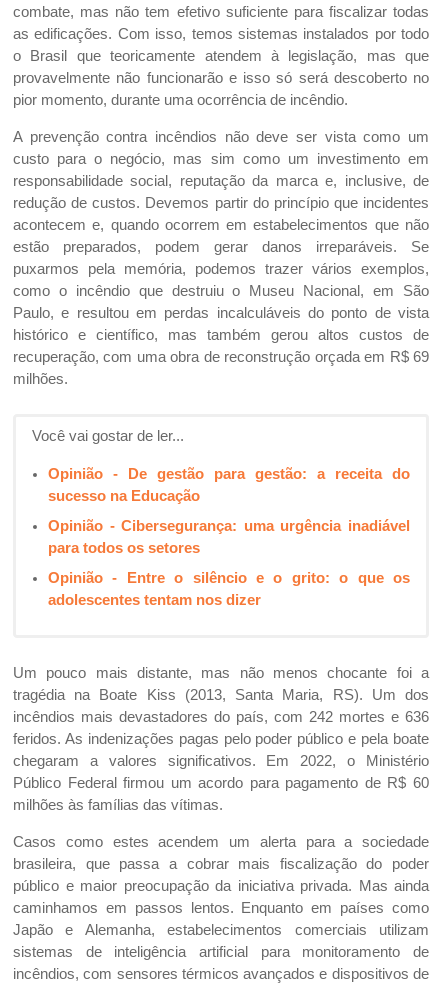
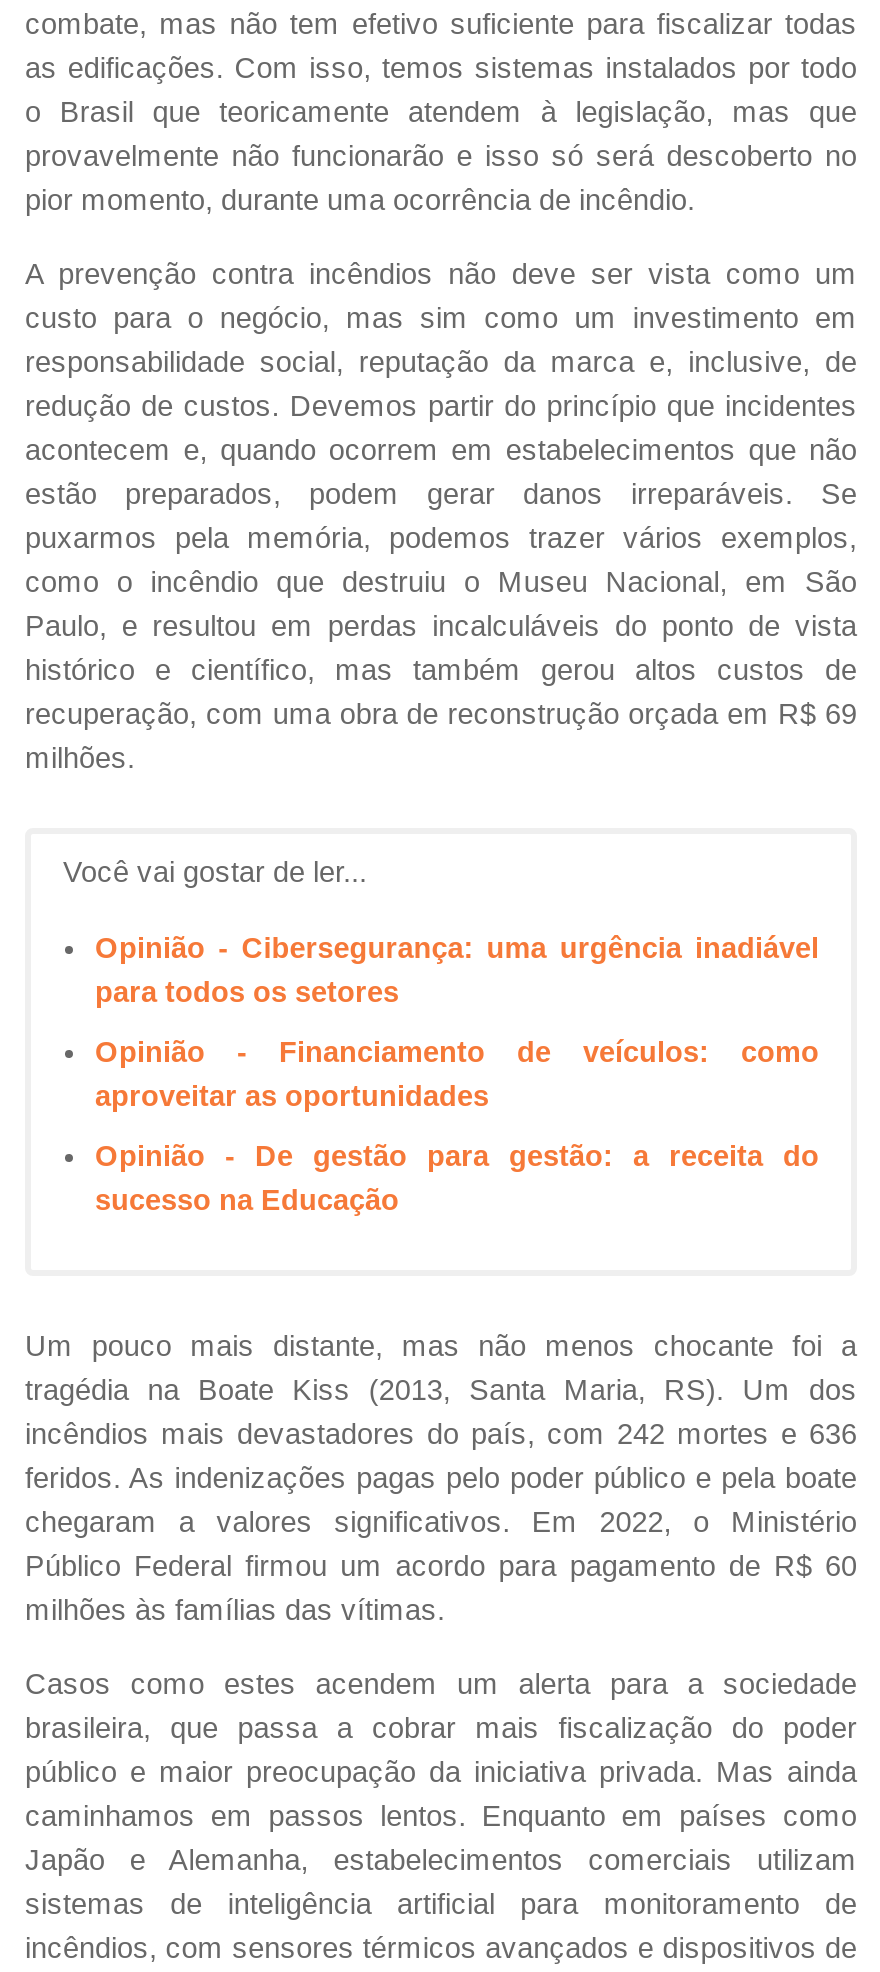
+ Opinião - Financiamento de veículos: como
+ aproveitar as oportunidades

moved down: Opinião - De gestão para gestão: a receita do | sucesso na Educação

moved up: Opinião - Cibersegurança: uma urgência inadiável | para todos os setores

- Opinião - Entre o silêncio e o grito: o que os
- adolescentes tentam nos dizer
